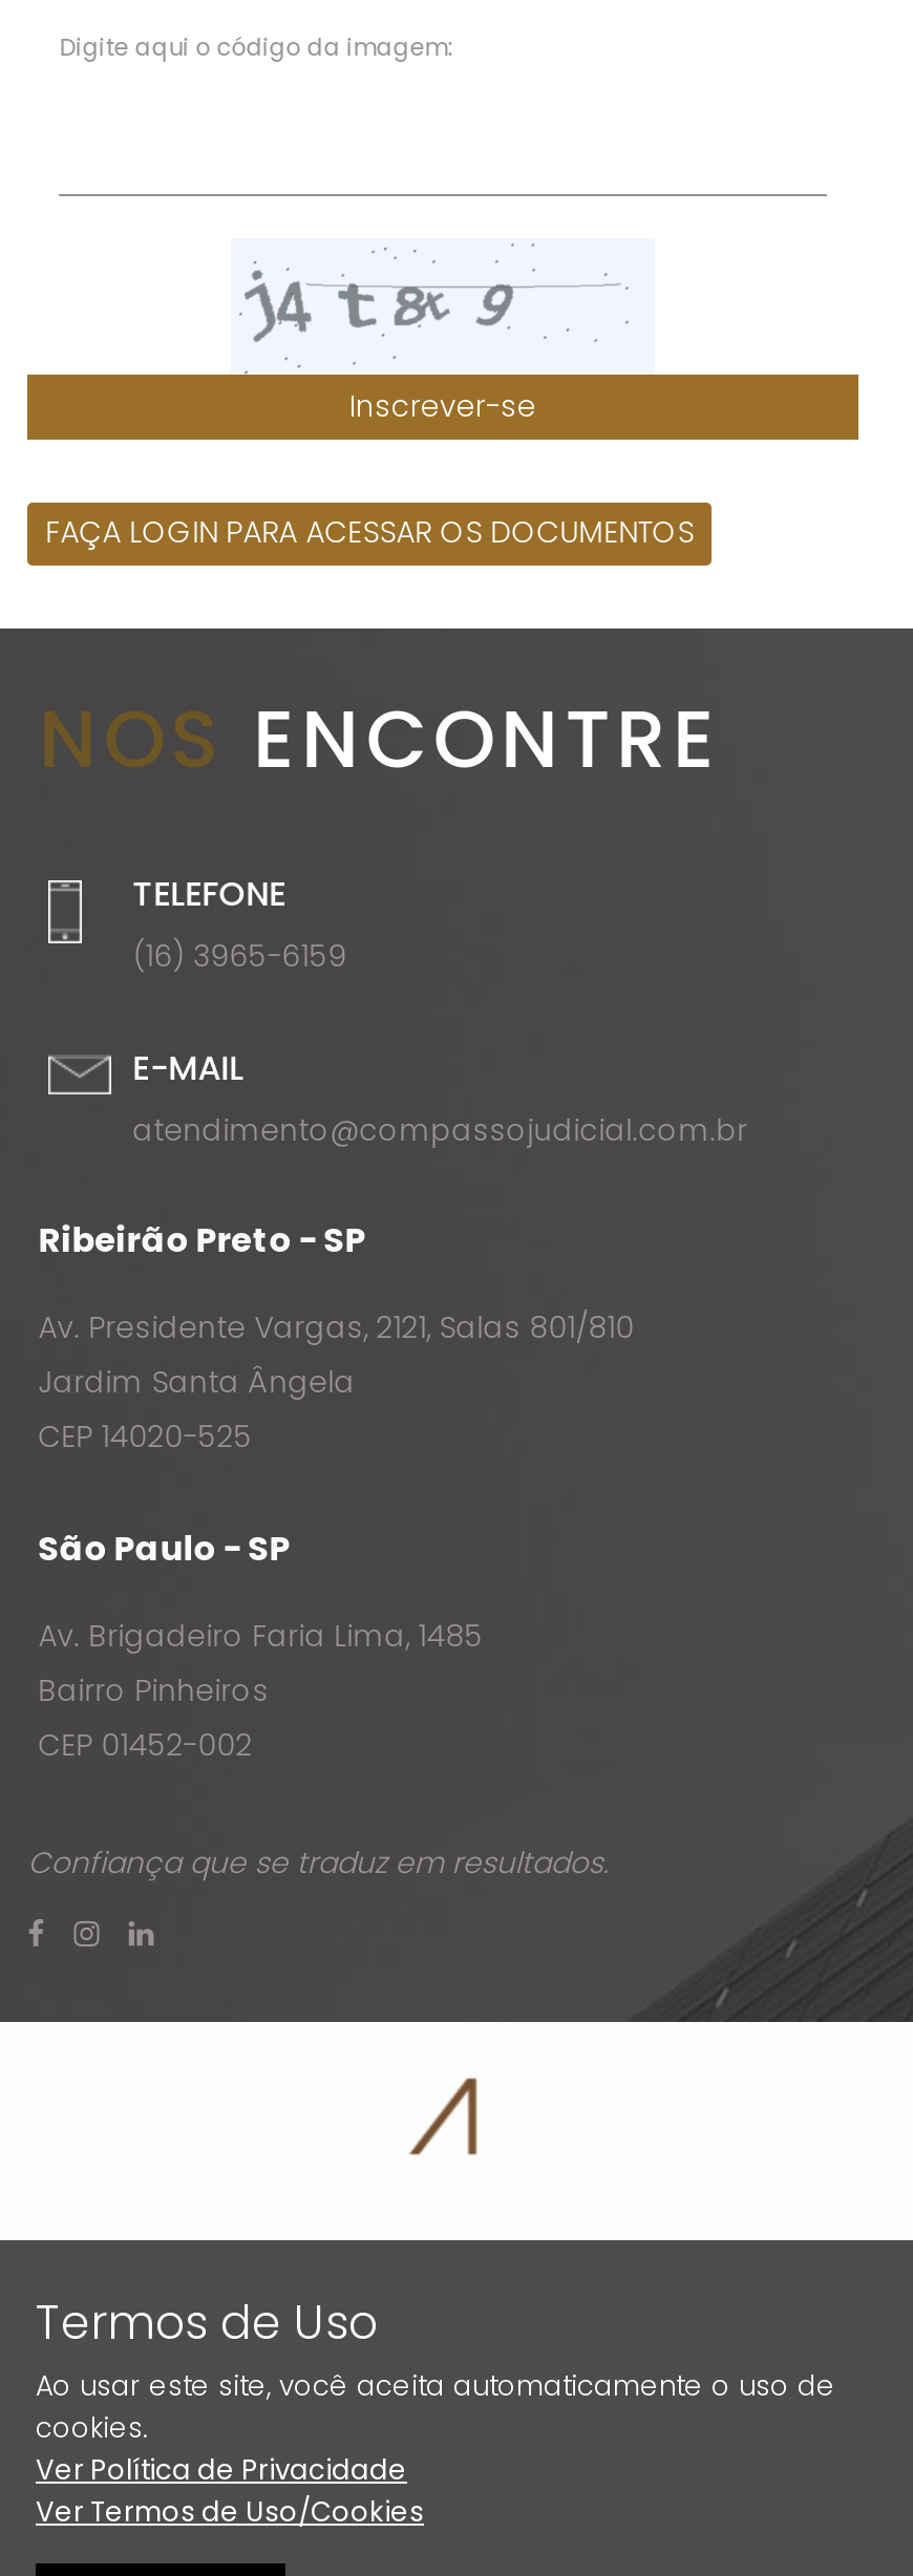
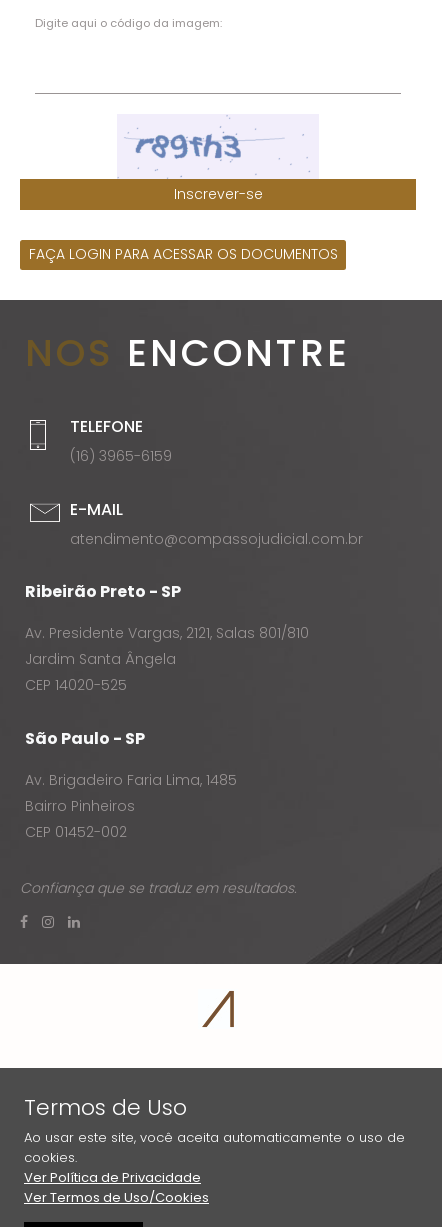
- [image]
+ [image]
